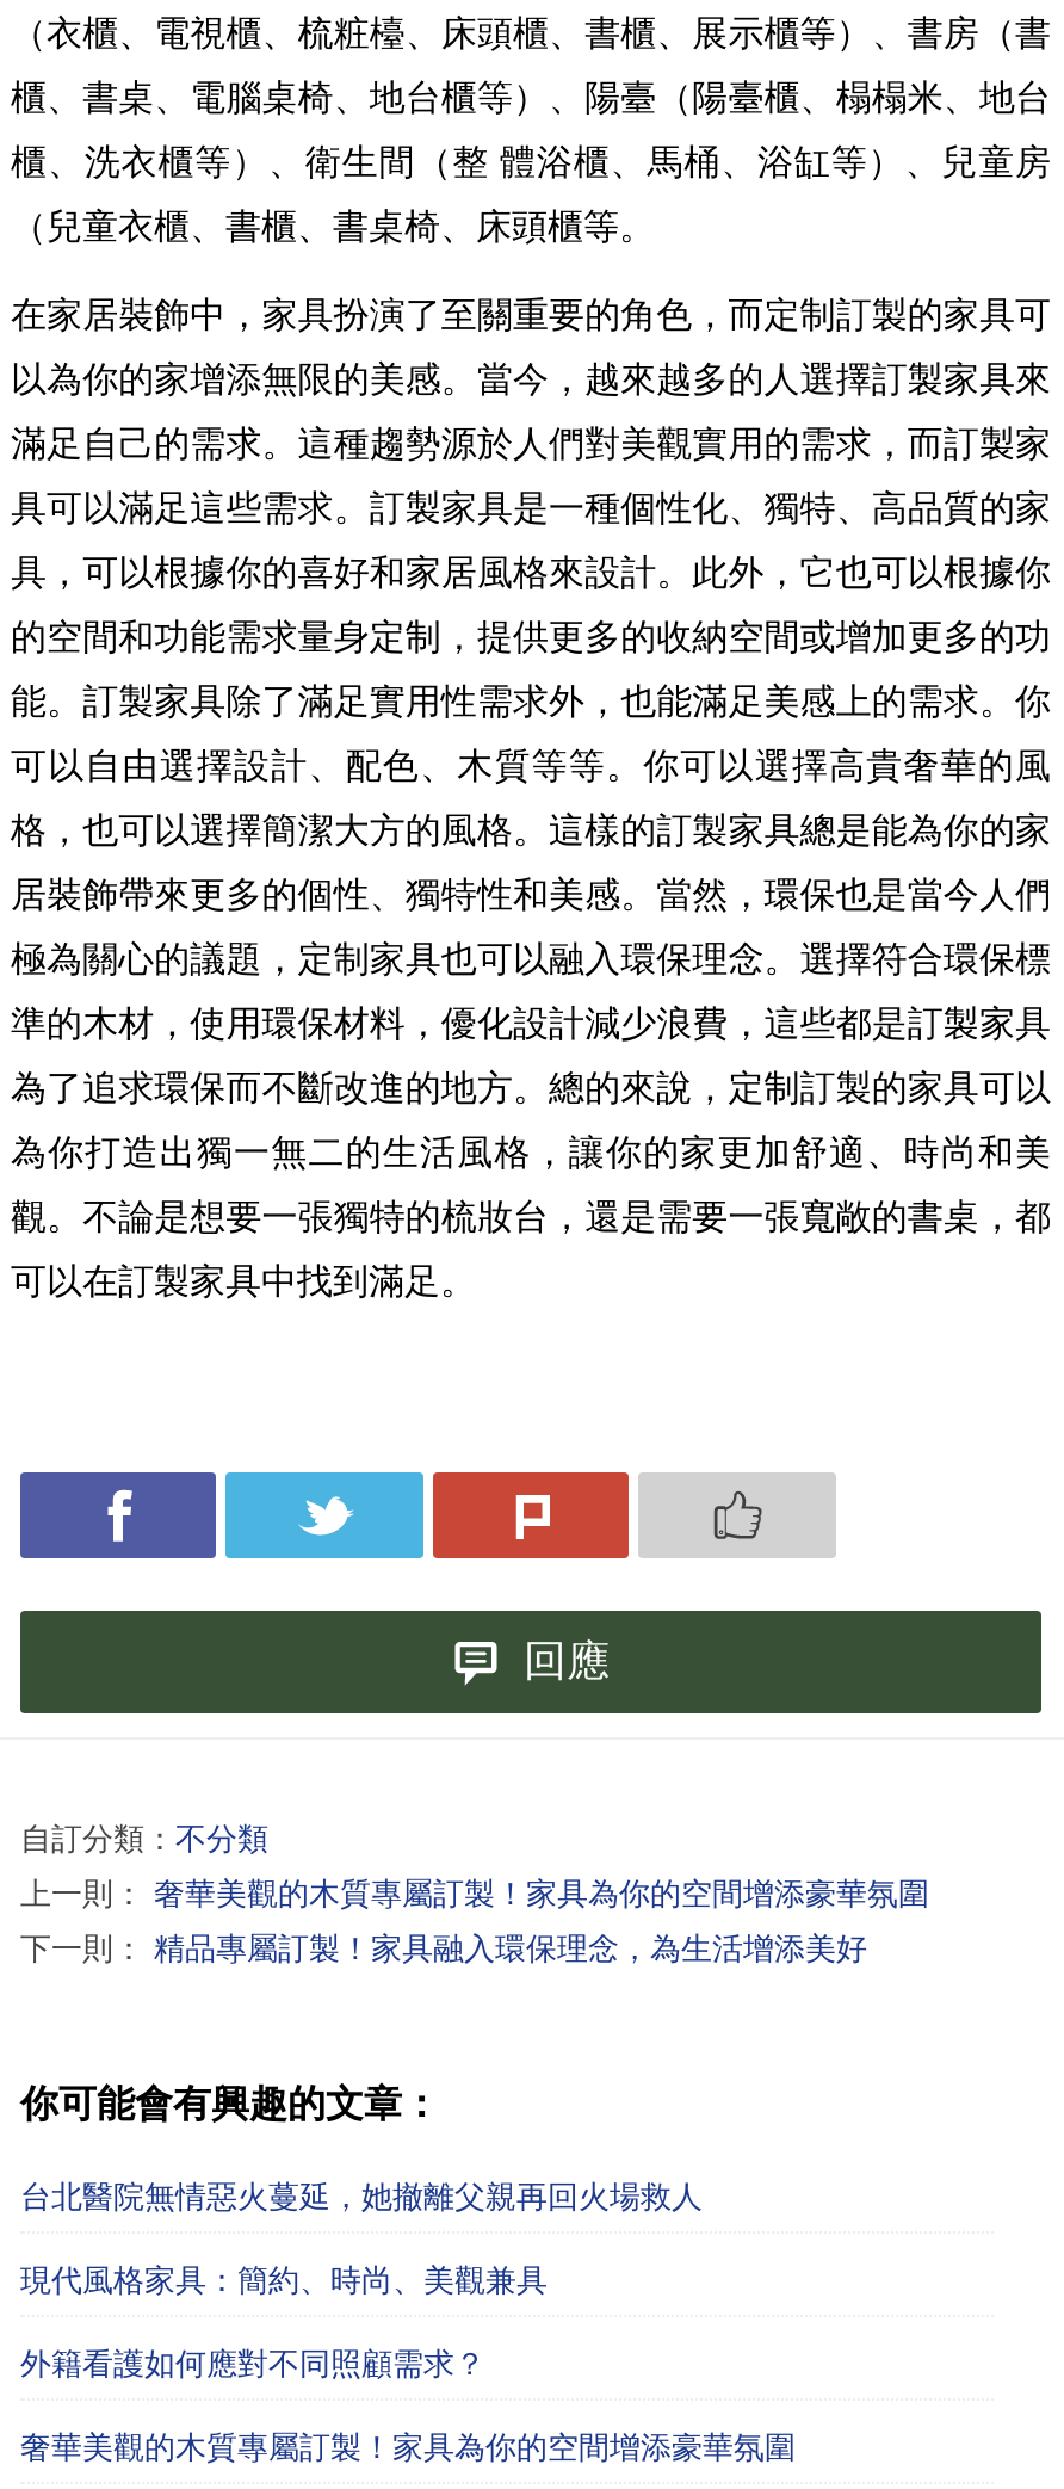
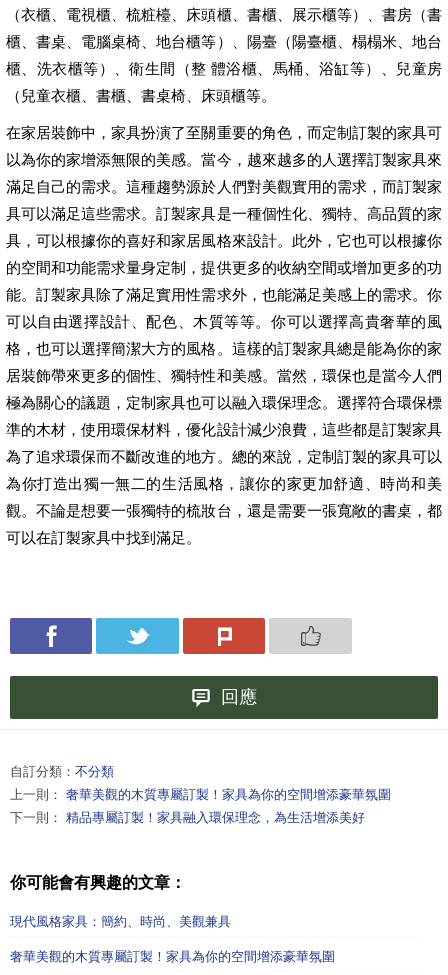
- 台北醫院無情惡火蔓延，她撤離父親再回火場救人

- 外籍看護如何應對不同照顧需求？
